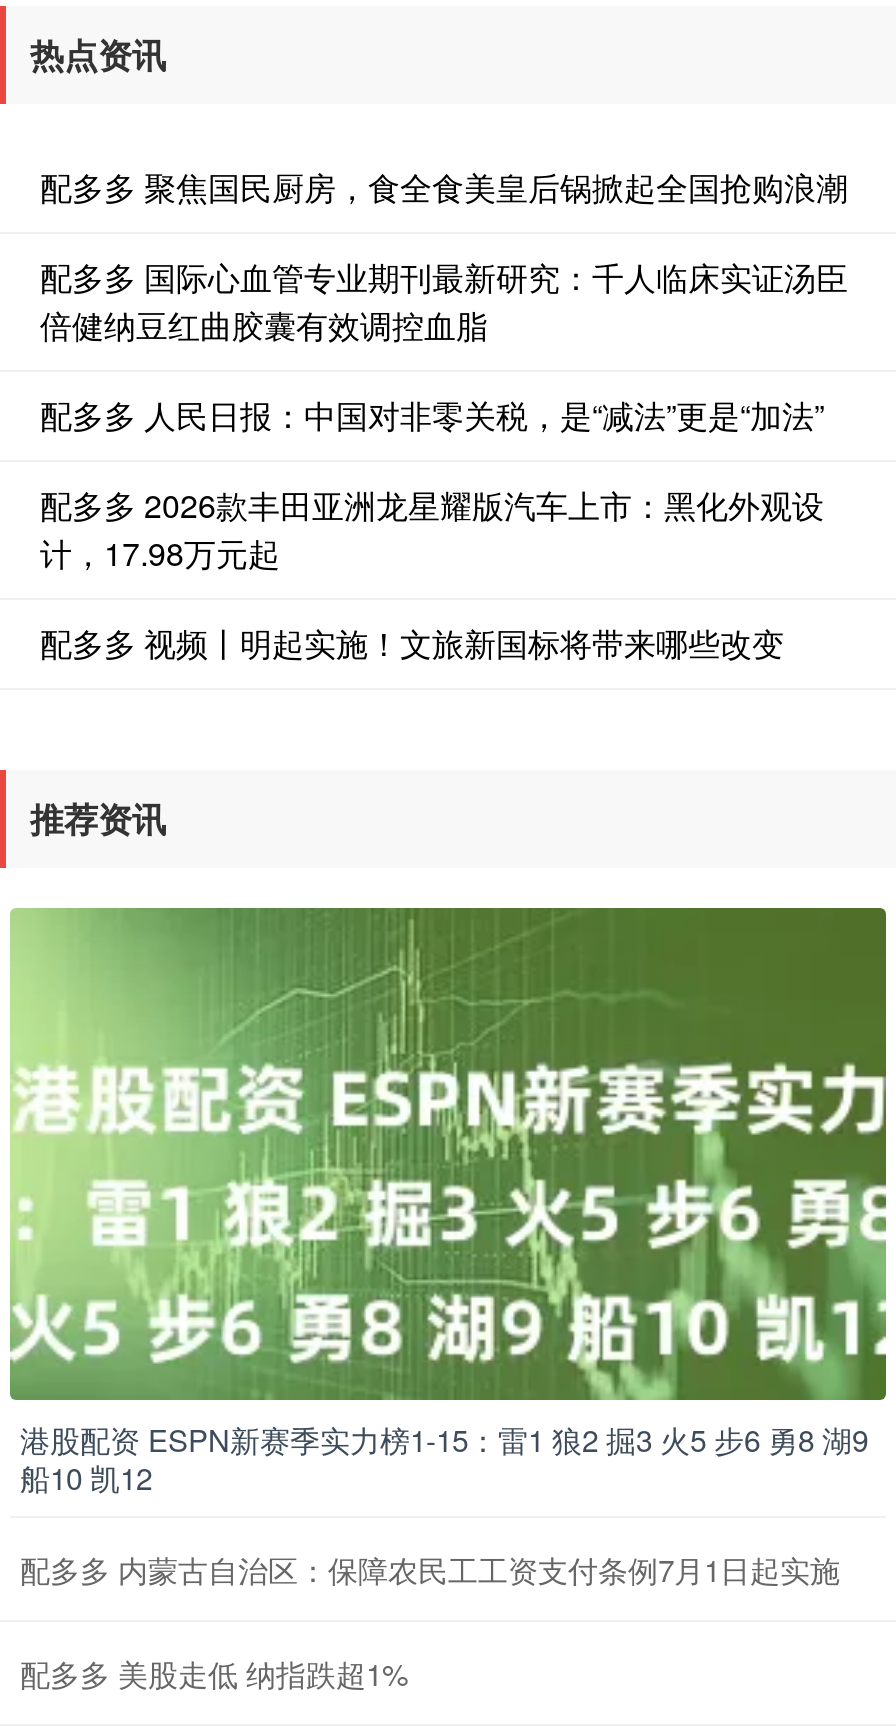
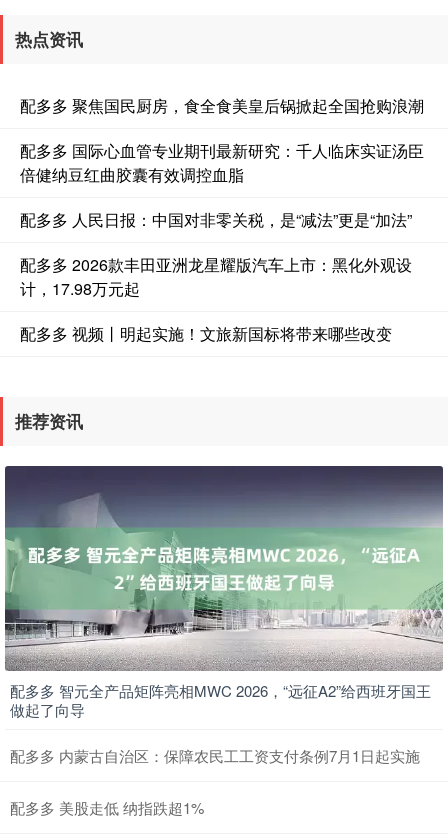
- [image]
+ [image]

- 港股配资 ESPN新赛季实力榜1-15：雷1 狼2 掘3 火5 步6 勇8 湖9
- 船10 凯12
+ 配多多 智元全产品矩阵亮相MWC 2026，“远征A2”给西班牙国王
+ 做起了向导
